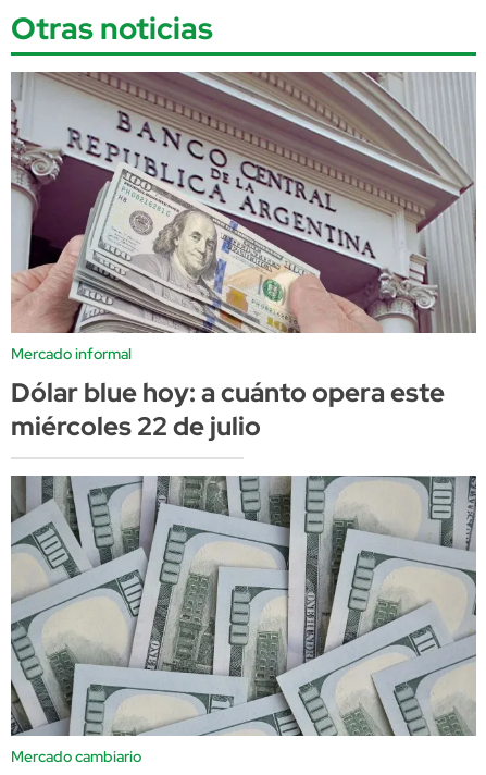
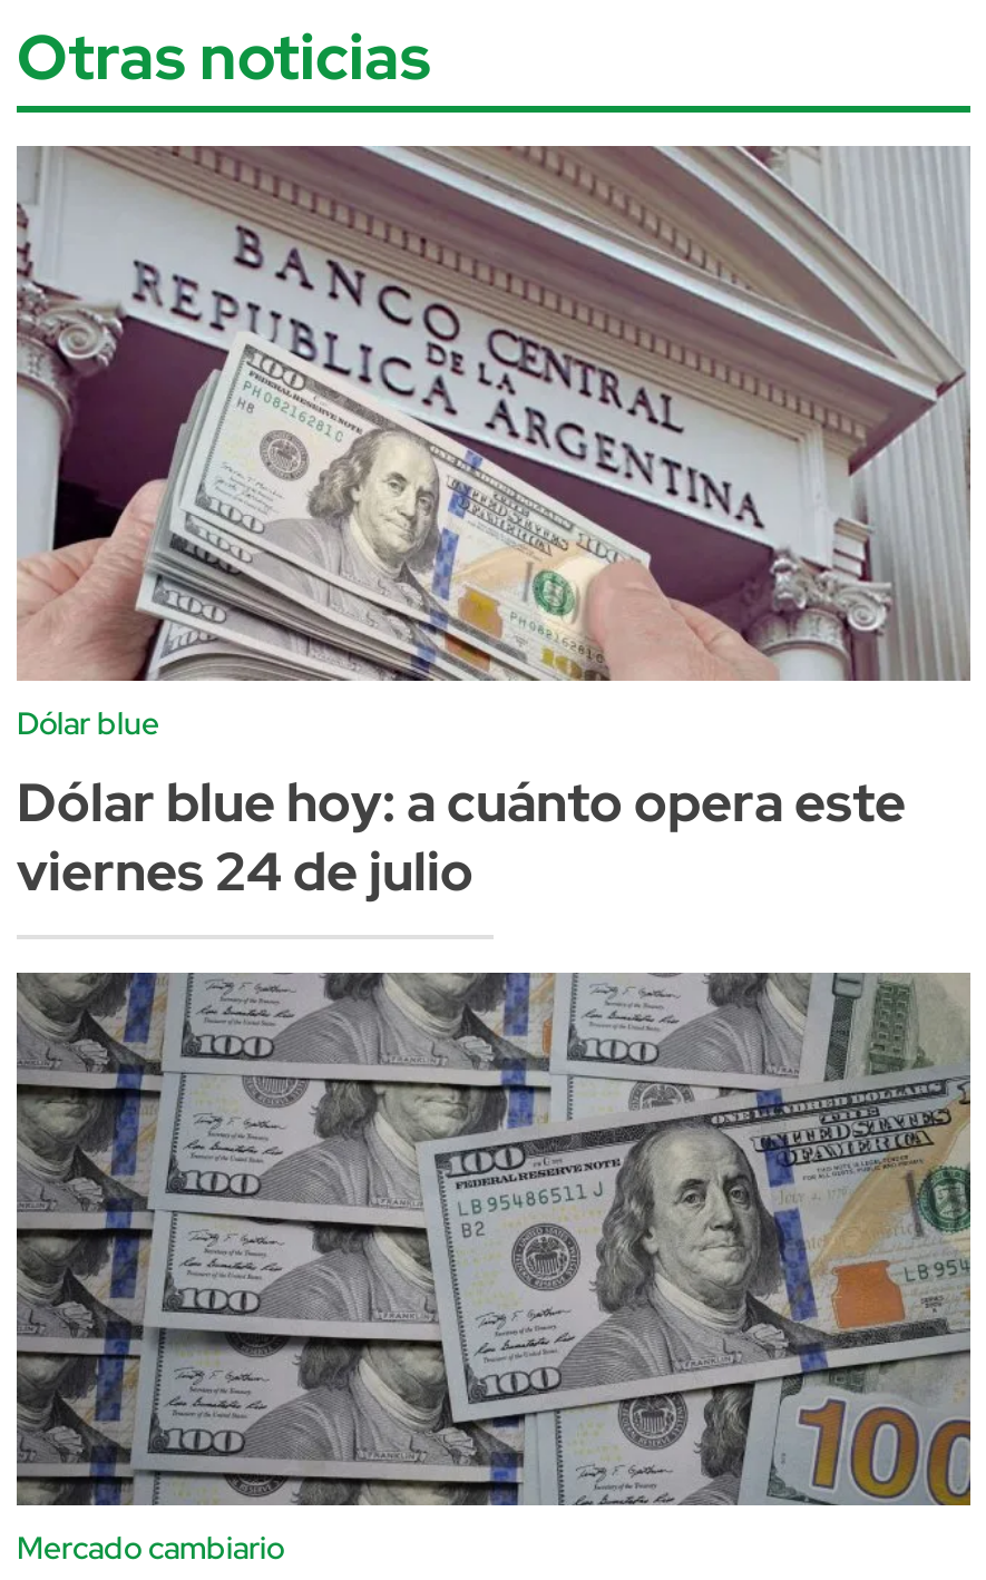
- Mercado informal
+ Dólar blue

- miércoles 22 de julio
+ viernes 24 de julio

- [image]
+ [image]
